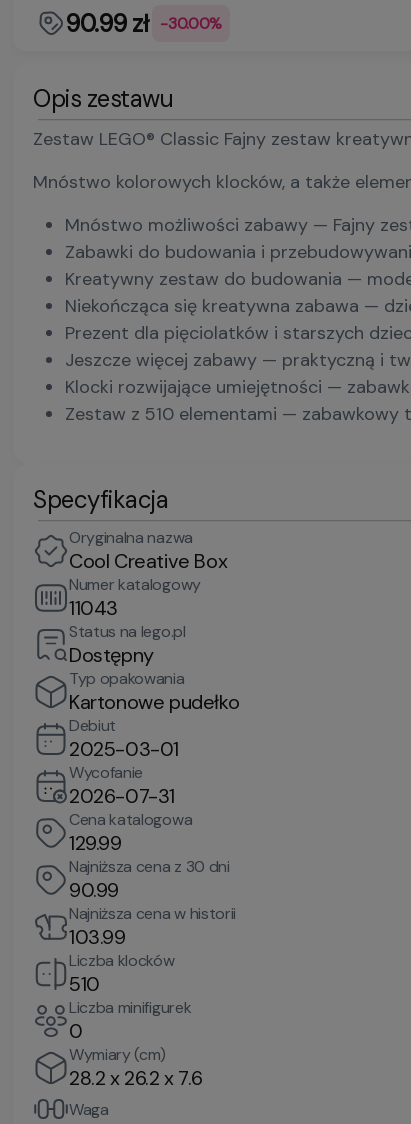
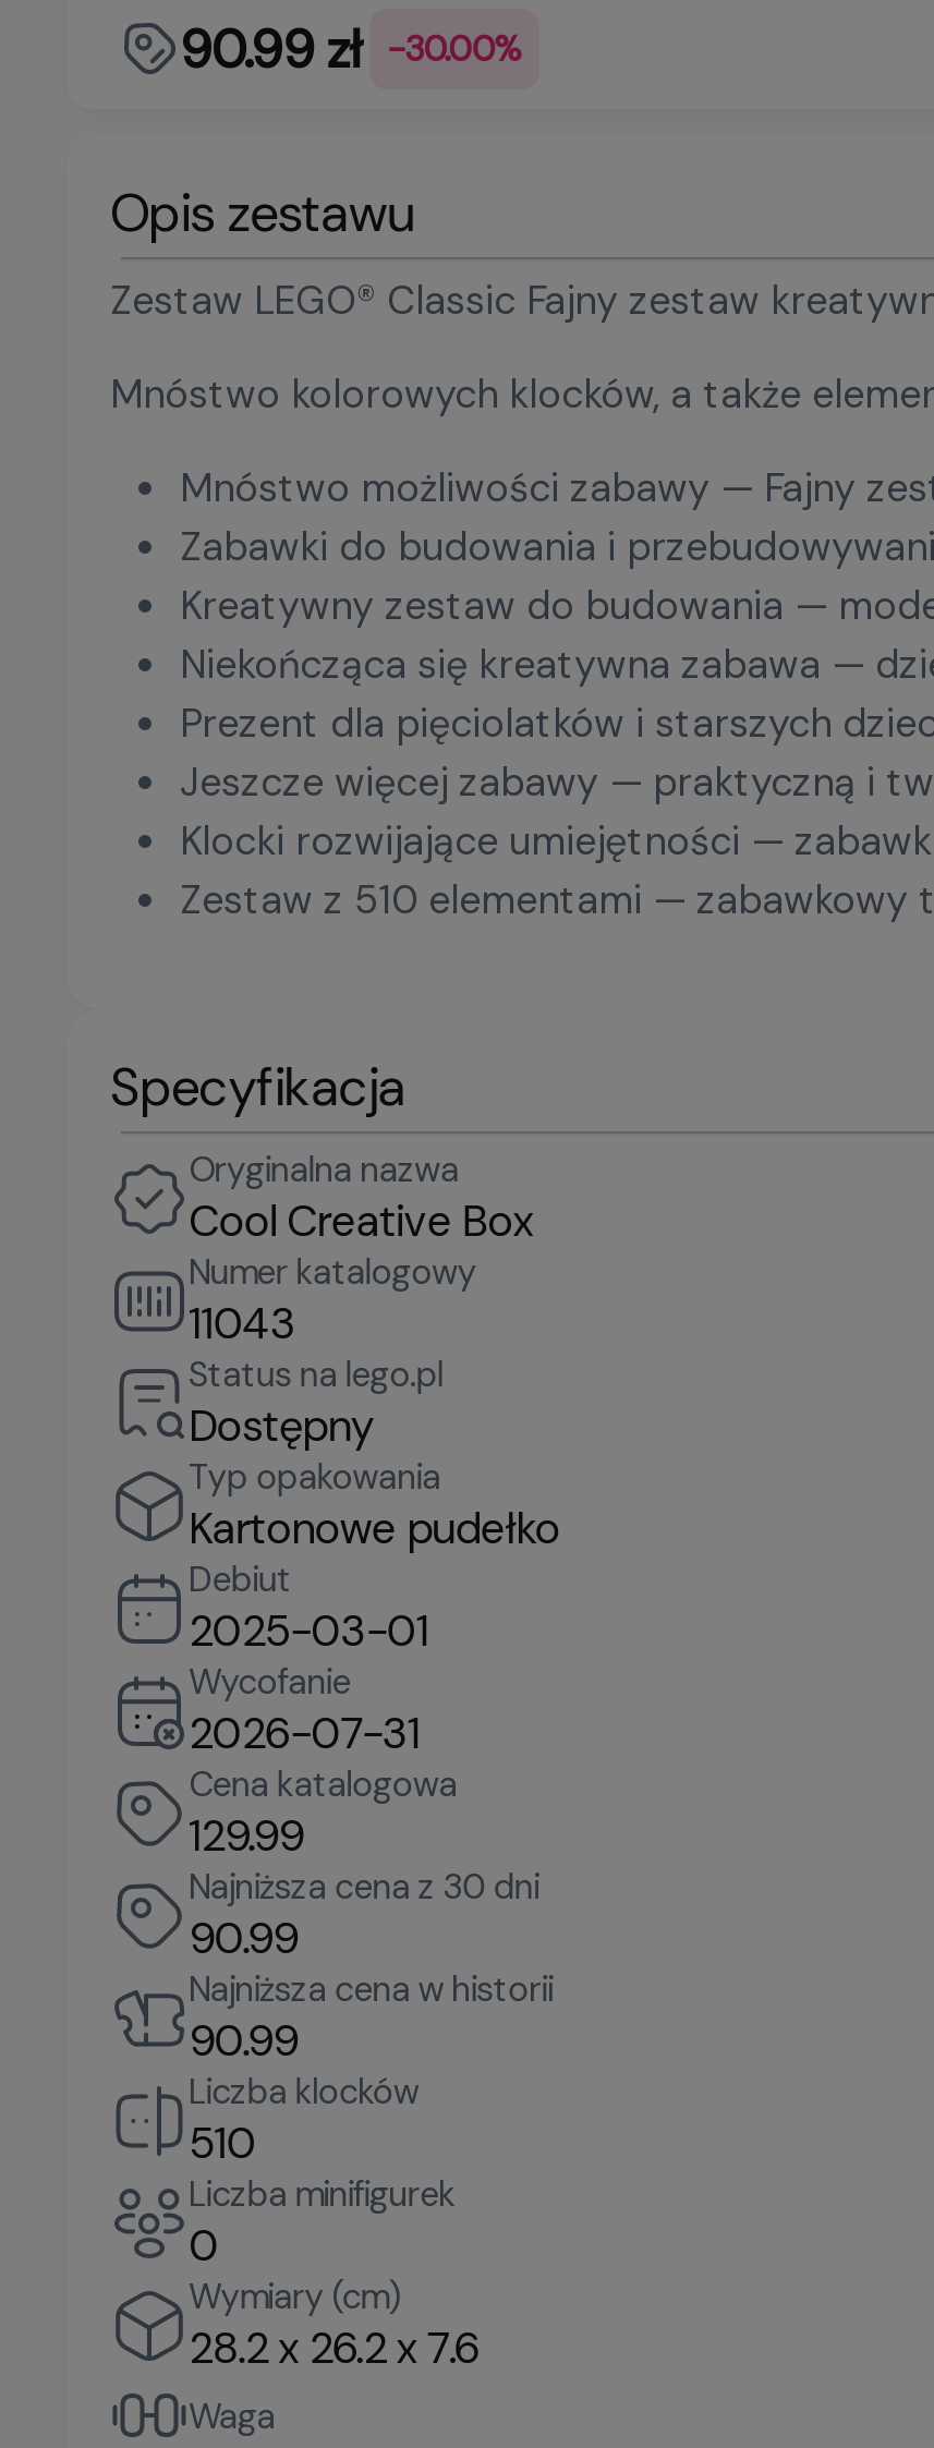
- 103.99
+ 90.99
